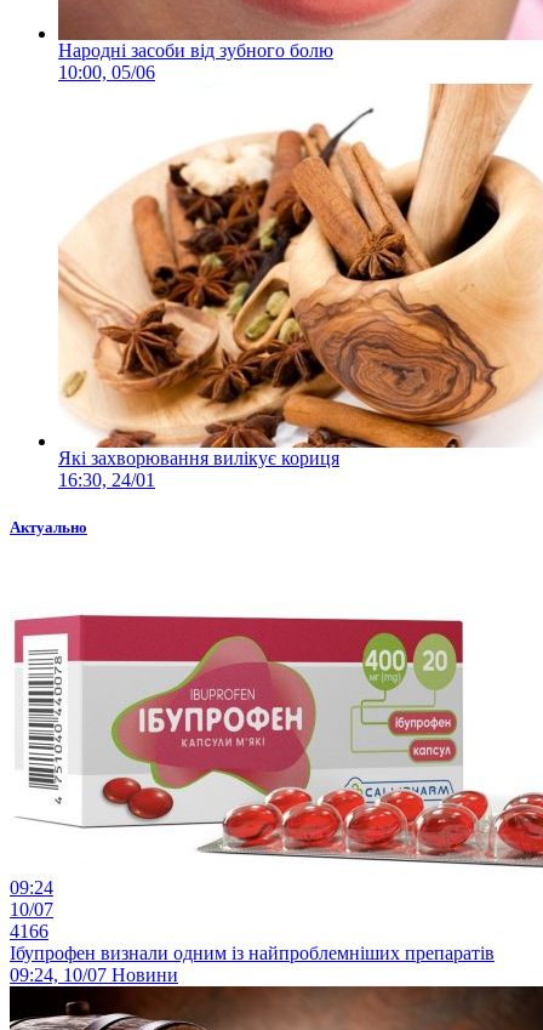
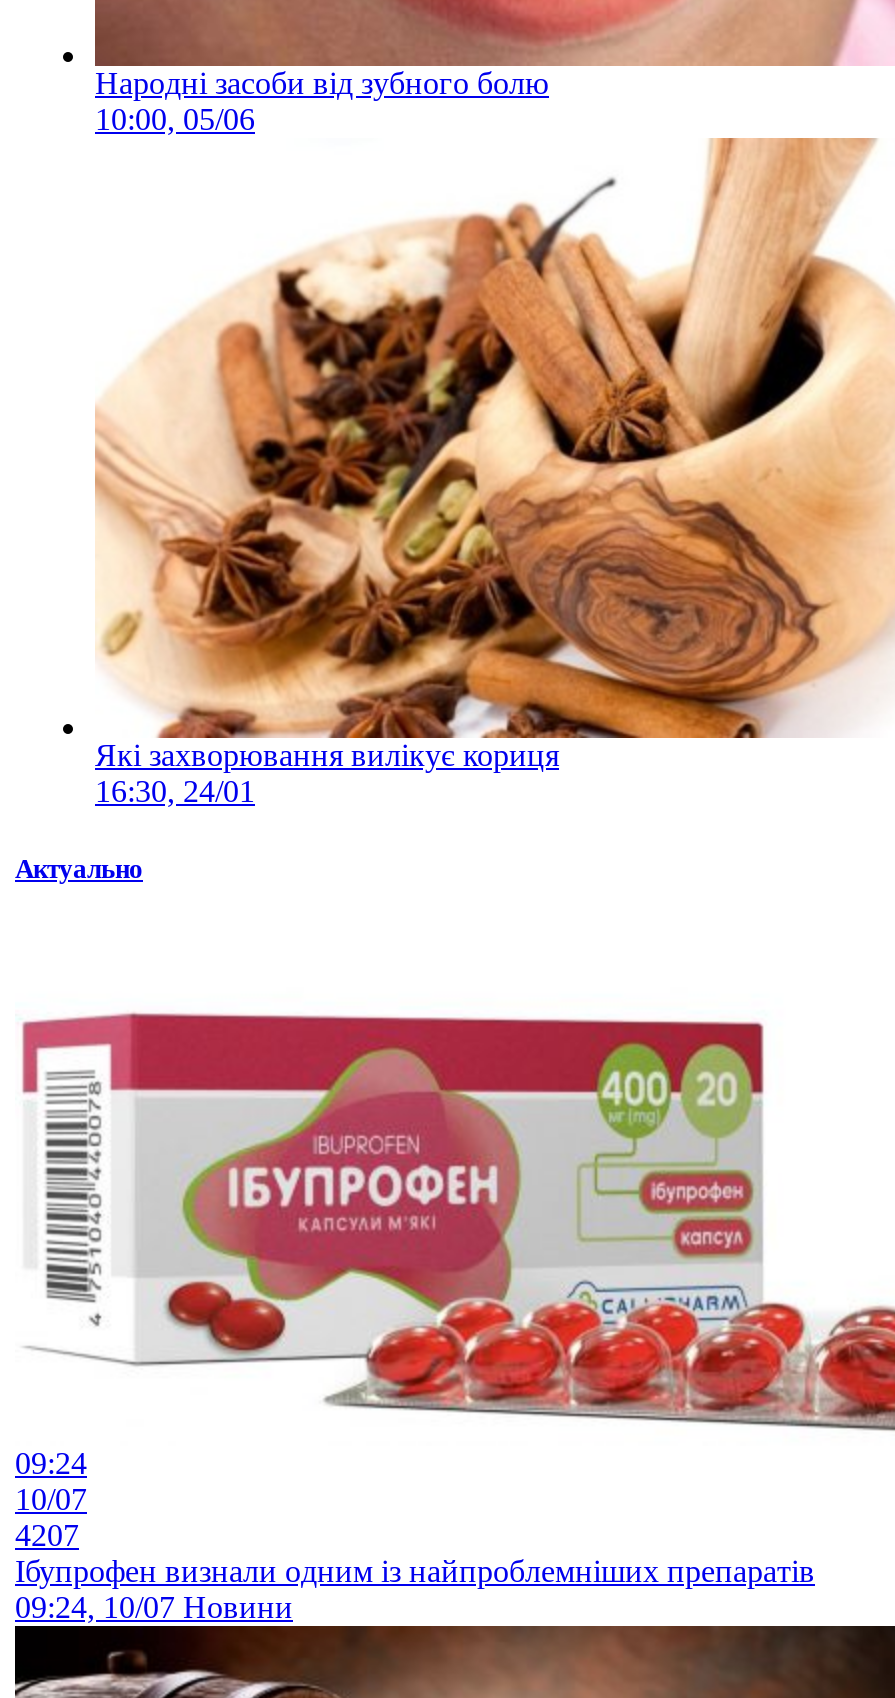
- 4166
+ 4207
